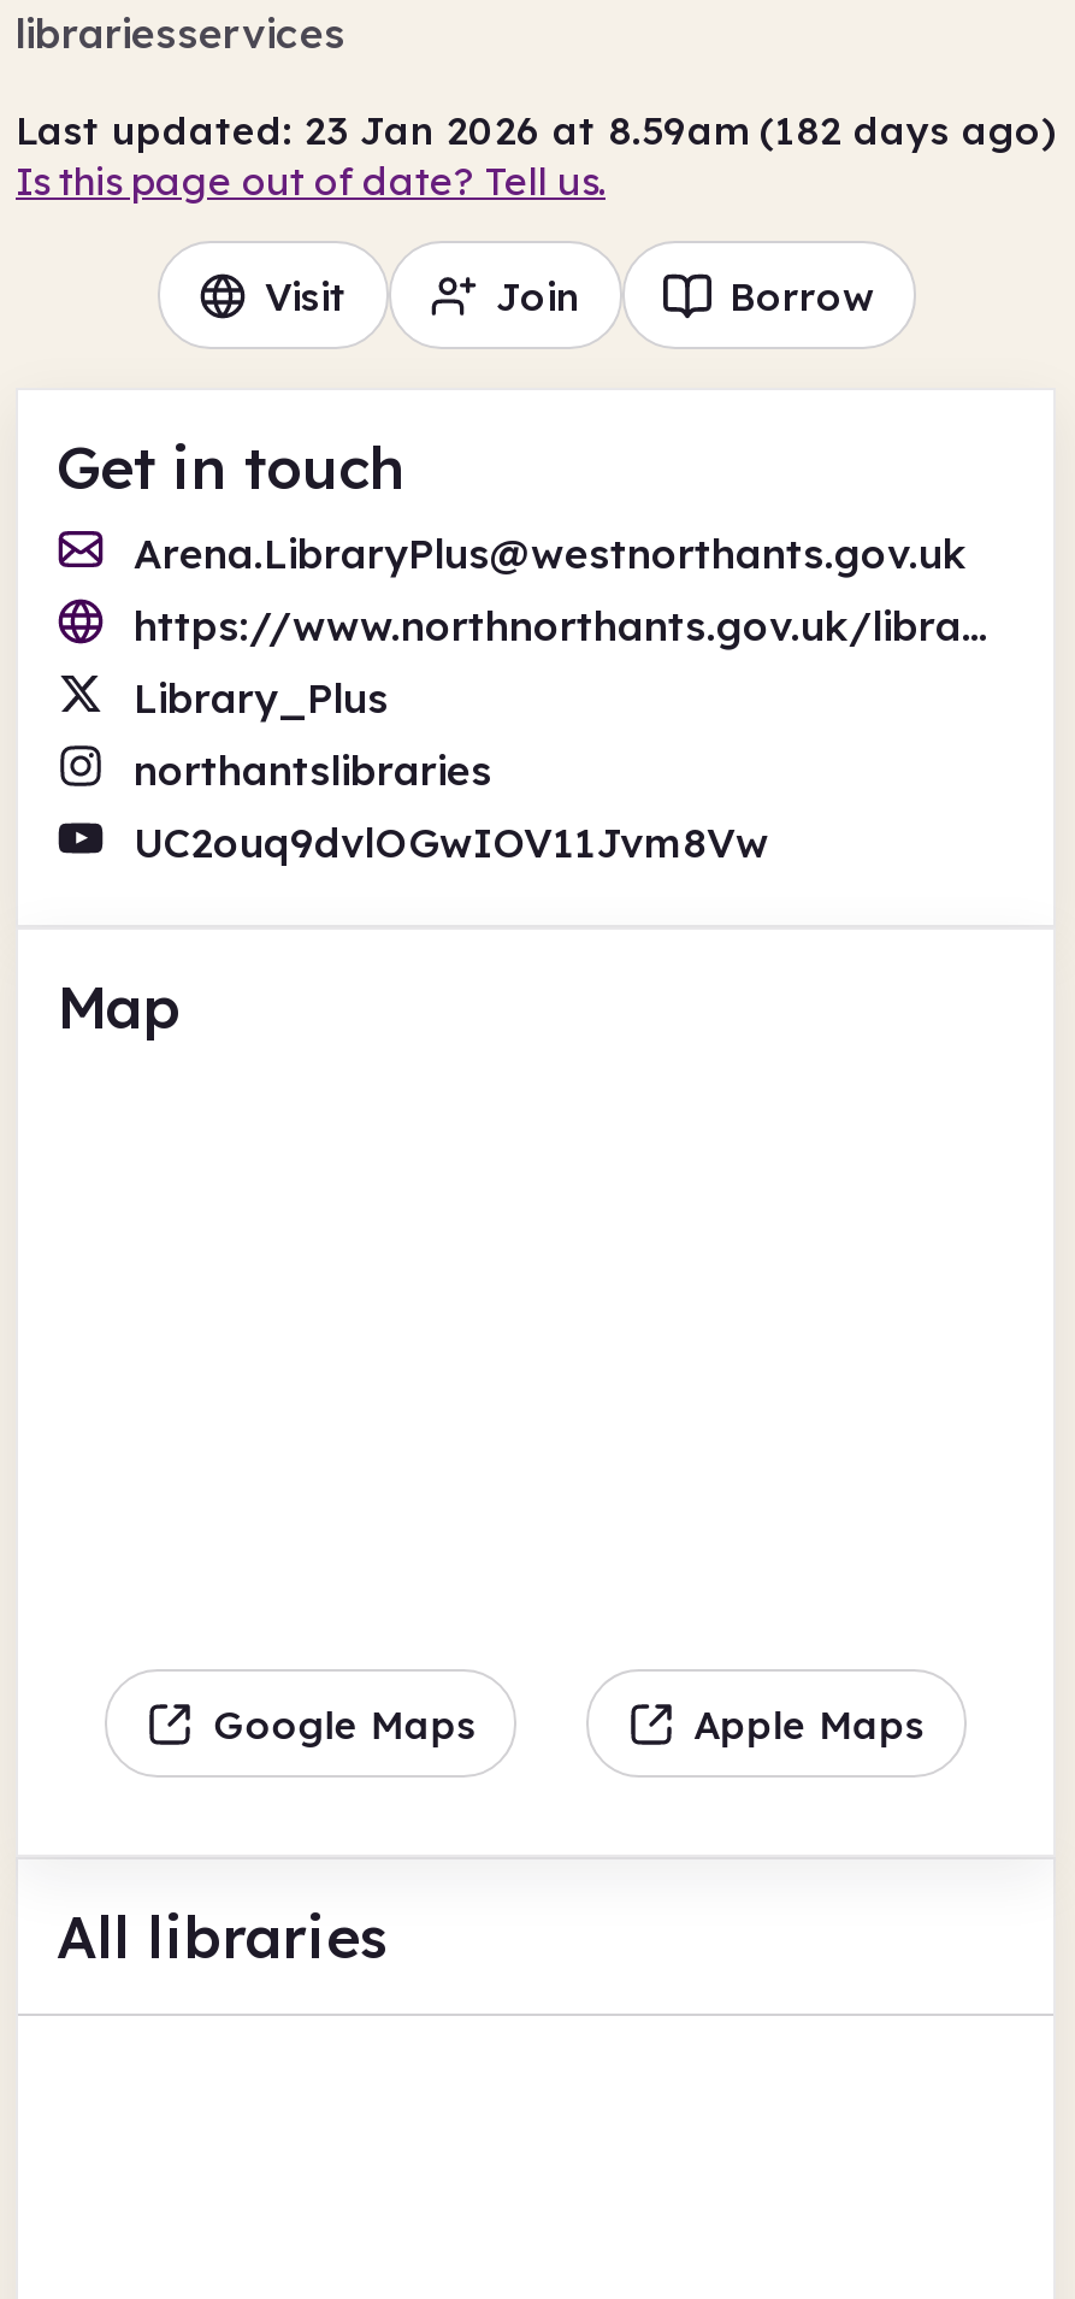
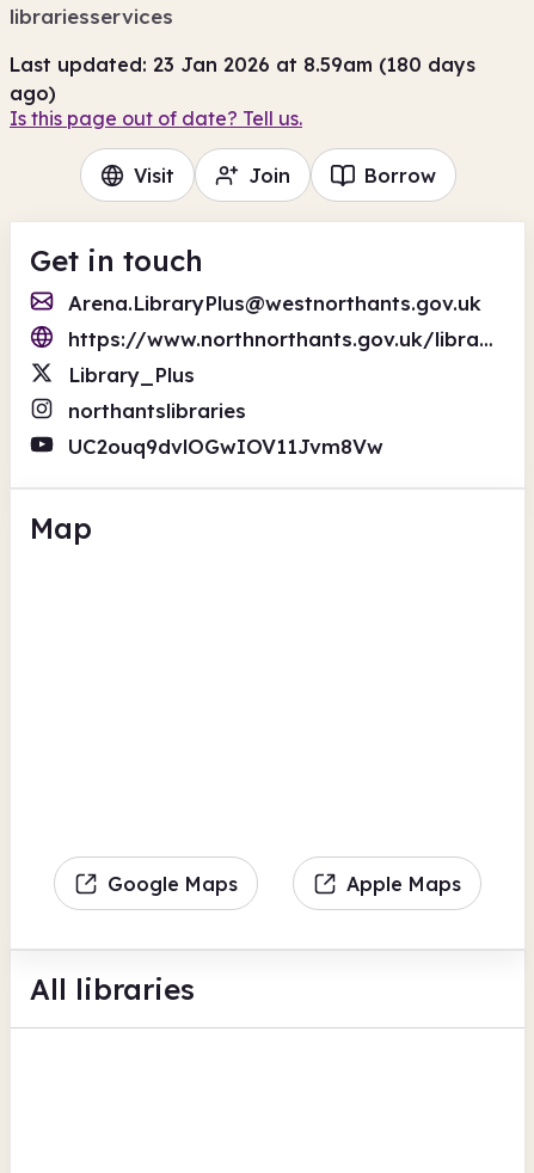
- Last updated: 23 Jan 2026 at 8.59am (182 days ago)
+ Last updated: 23 Jan 2026 at 8.59am (180 days
+ ago)
